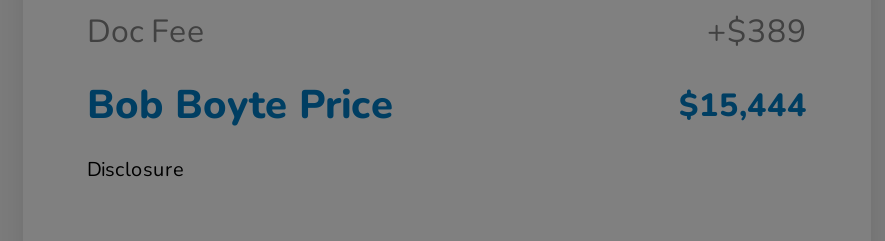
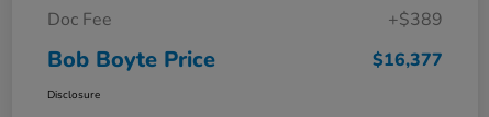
- $15,444
+ $16,377
